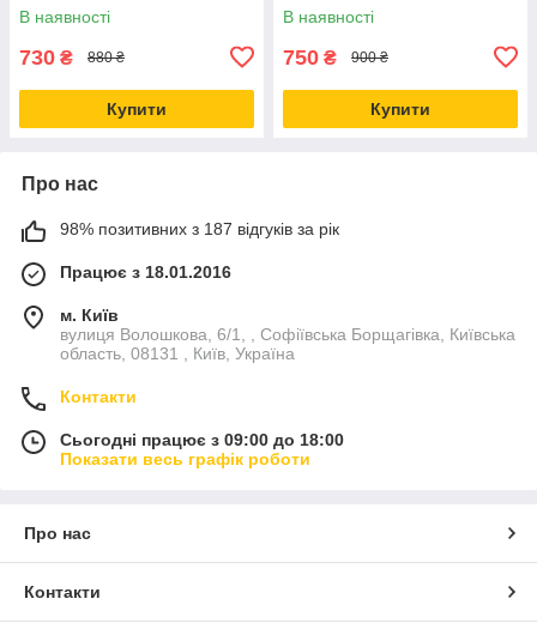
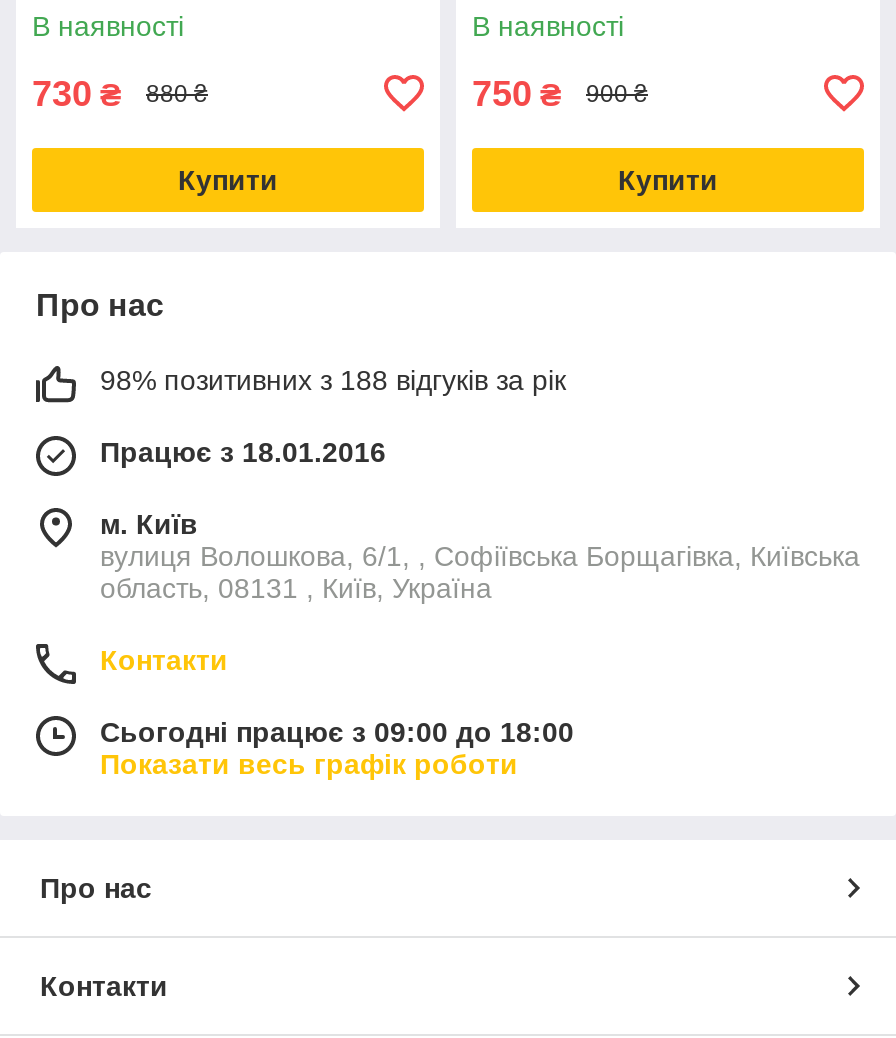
- 98% позитивних з 187 відгуків за рік
+ 98% позитивних з 188 відгуків за рік
